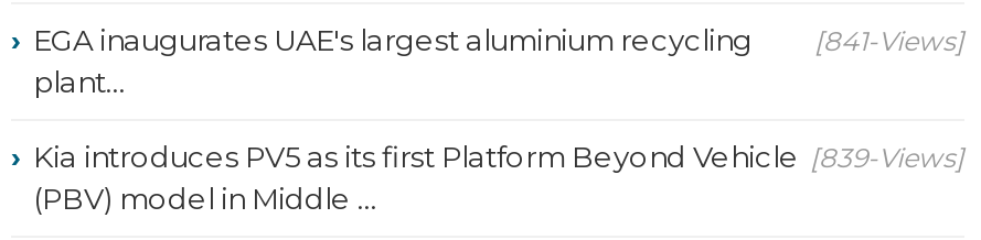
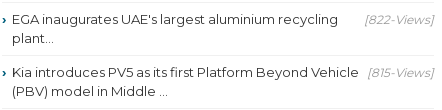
- EGA inaugurates UAE's largest aluminium recycling [841-Views]
+ EGA inaugurates UAE's largest aluminium recycling [822-Views]

- Kia introduces PV5 as its first Platform Beyond Vehicle [839-Views]
+ Kia introduces PV5 as its first Platform Beyond Vehicle [815-Views]
